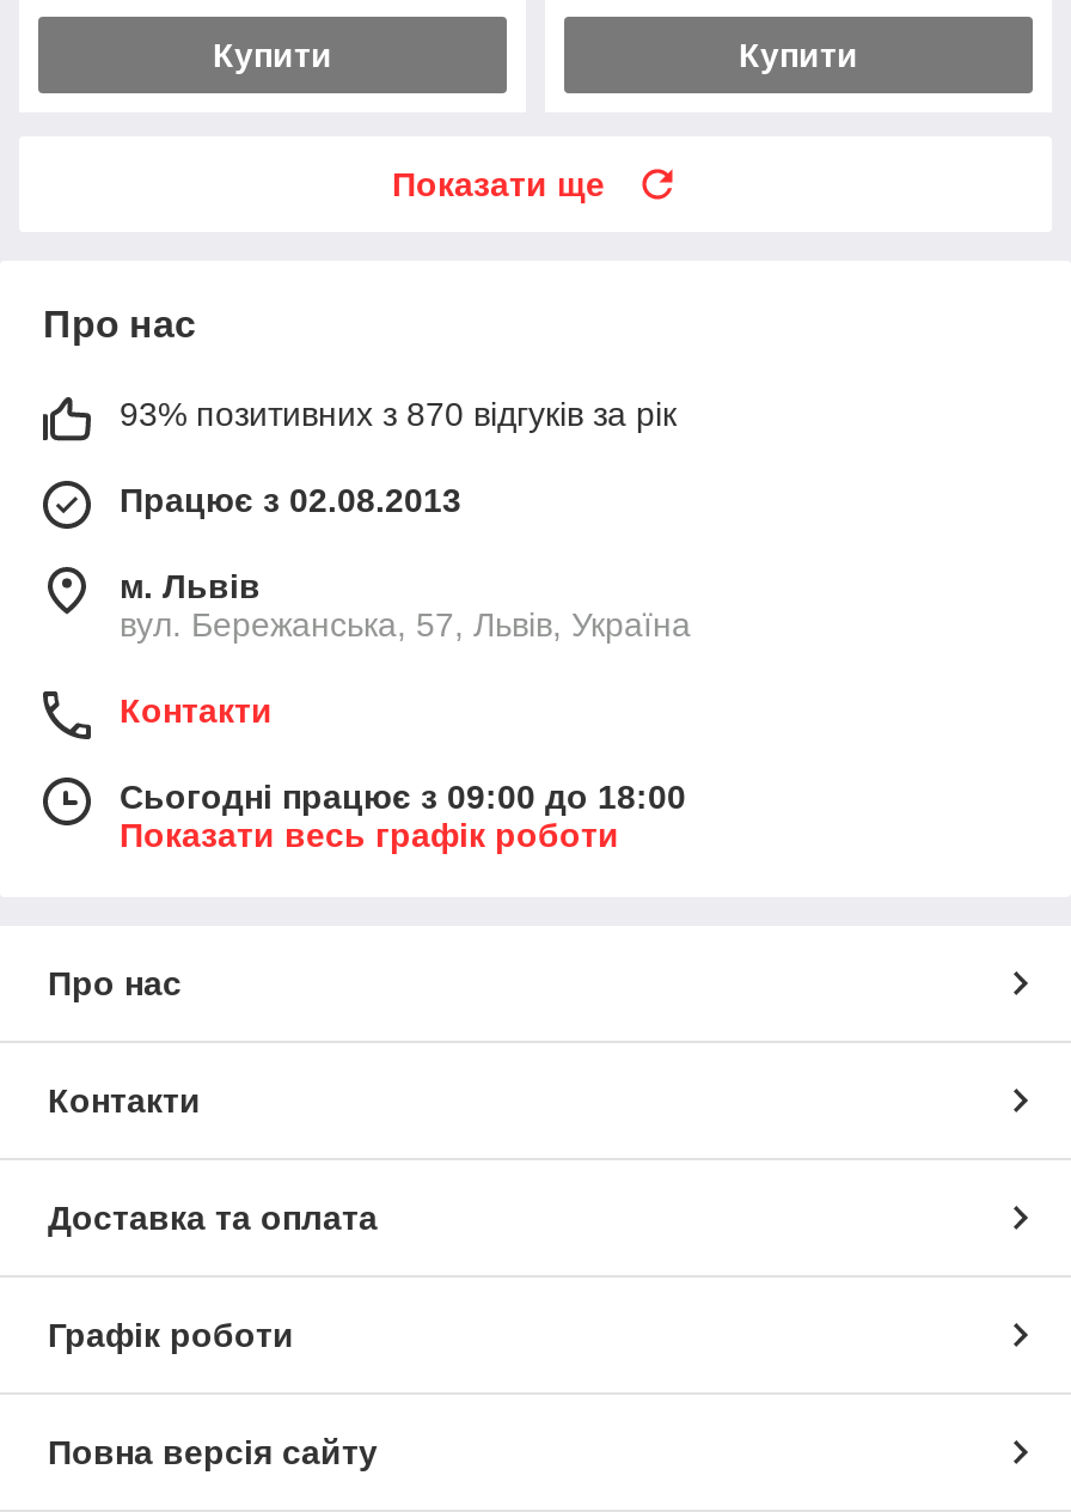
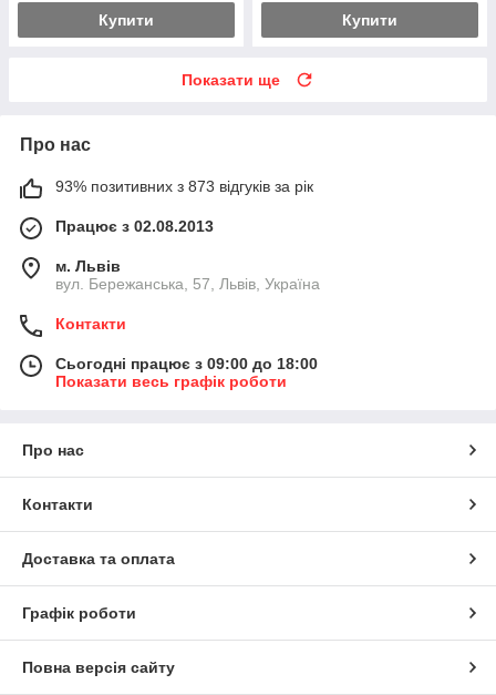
- 93% позитивних з 870 відгуків за рік
+ 93% позитивних з 873 відгуків за рік
